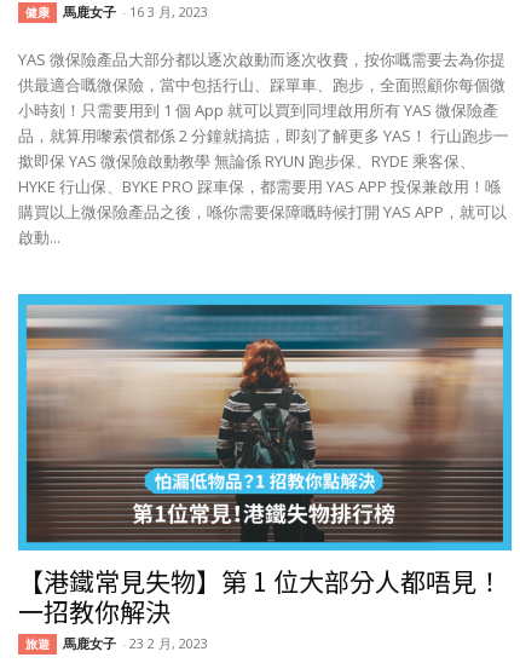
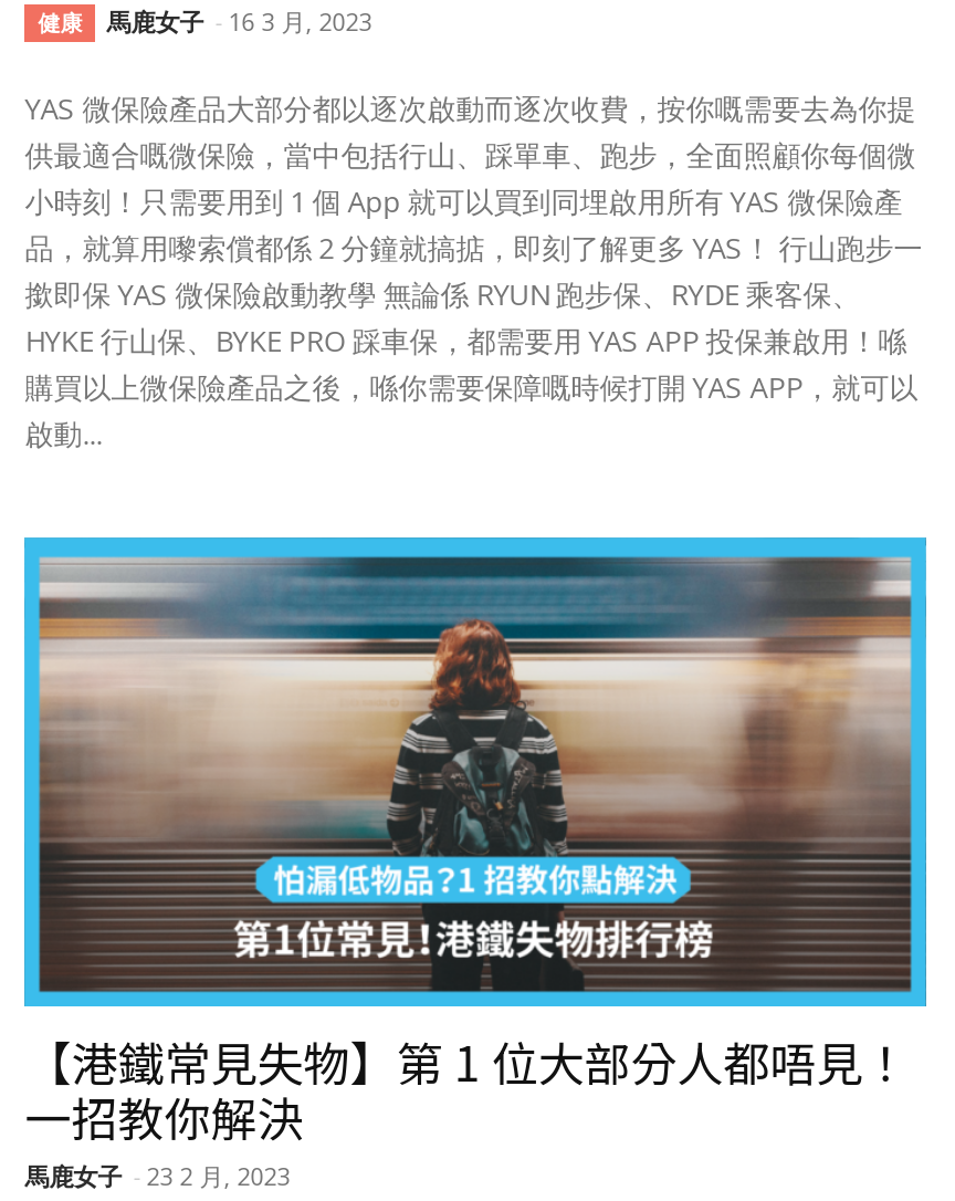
- 旅遊
